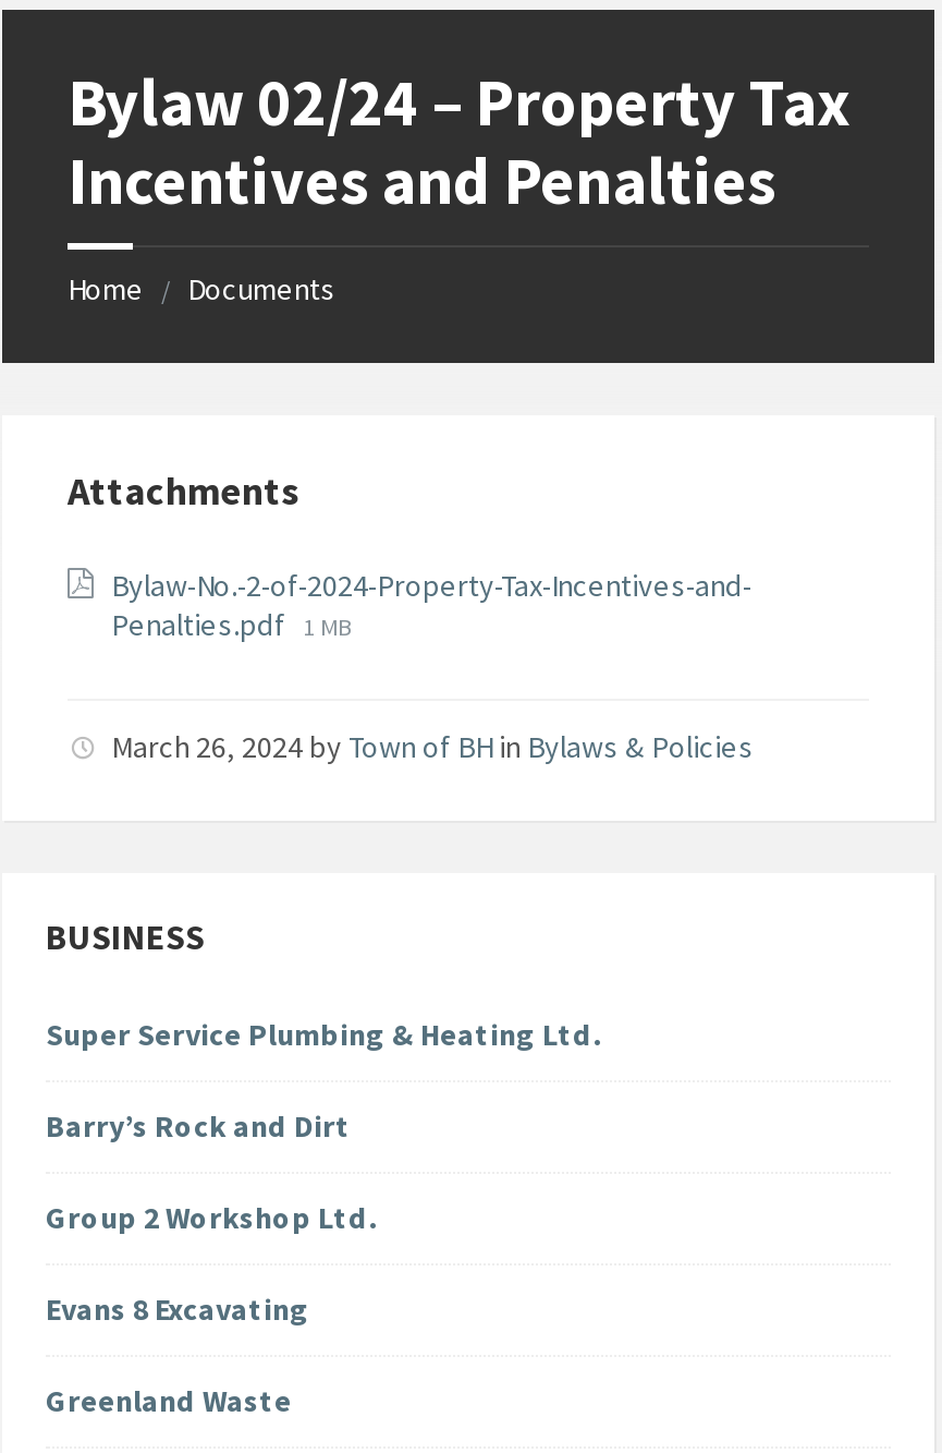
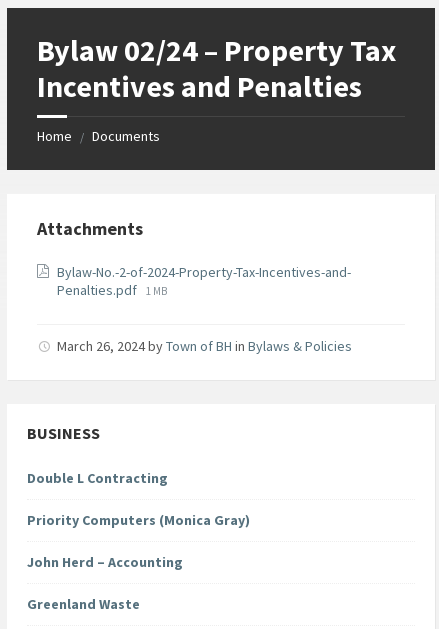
- Super Service Plumbing & Heating Ltd.
- Barry’s Rock and Dirt
- Group 2 Workshop Ltd.
- Evans 8 Excavating
+ Double L Contracting
+ Priority Computers (Monica Gray)
+ John Herd – Accounting
